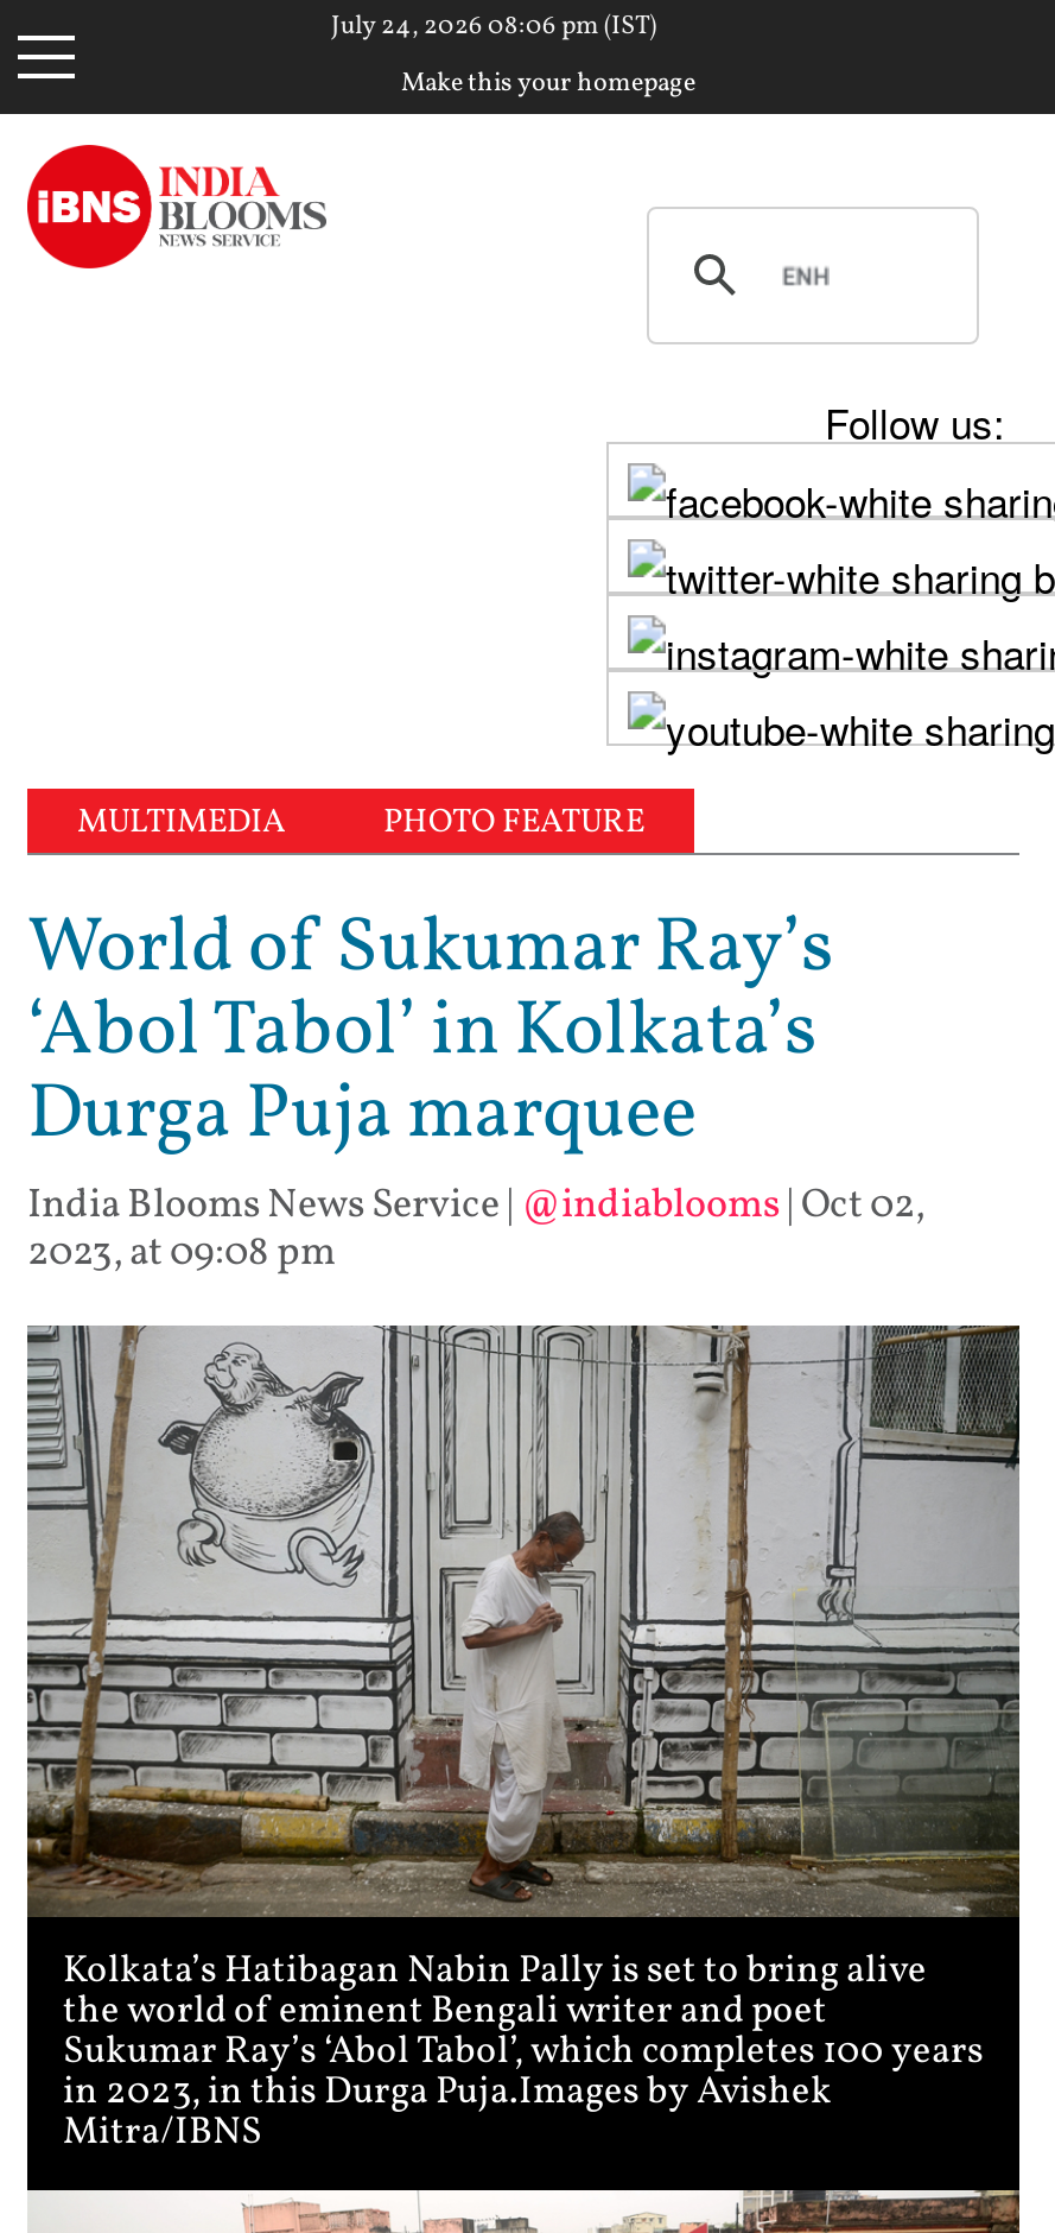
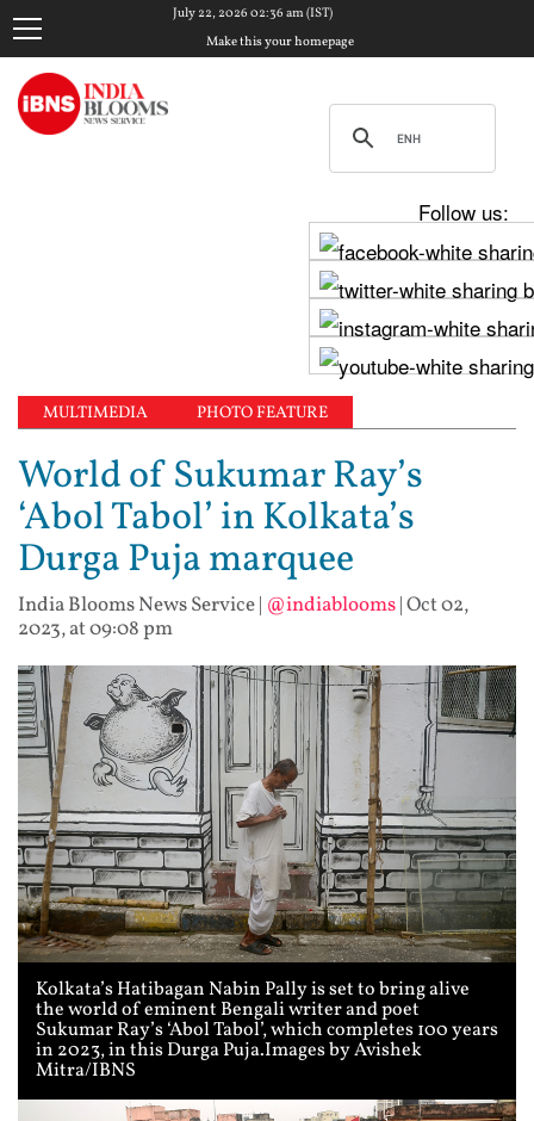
- July 24, 2026 08:06 pm (IST)
+ July 22, 2026 02:36 am (IST)
